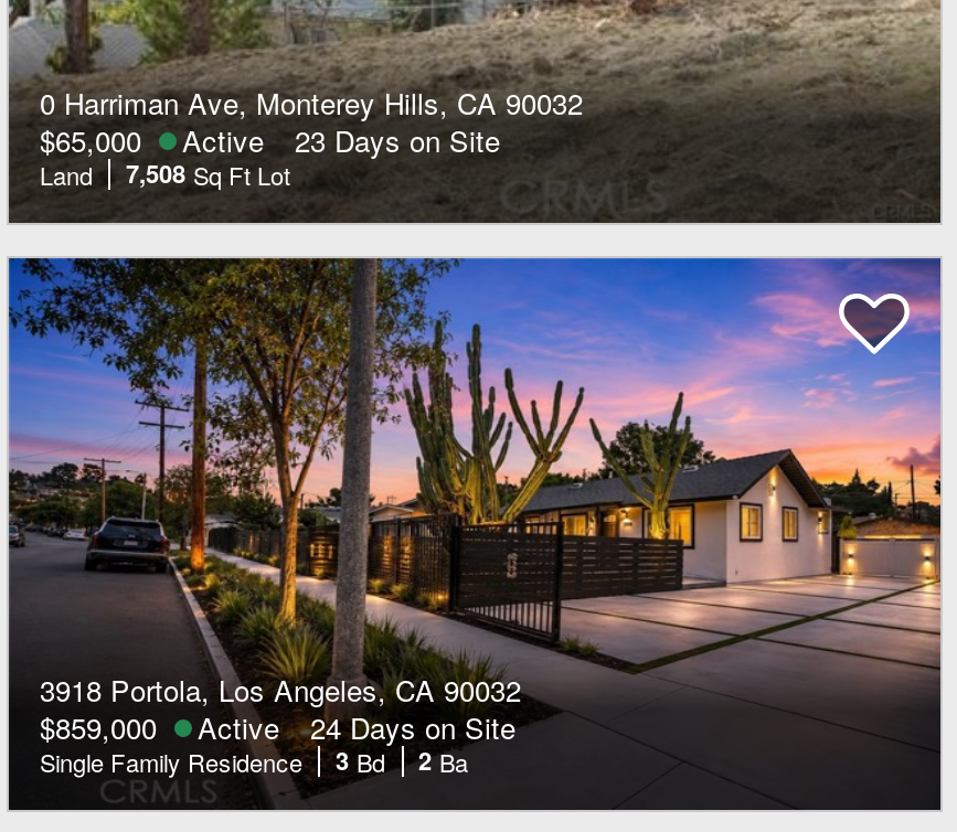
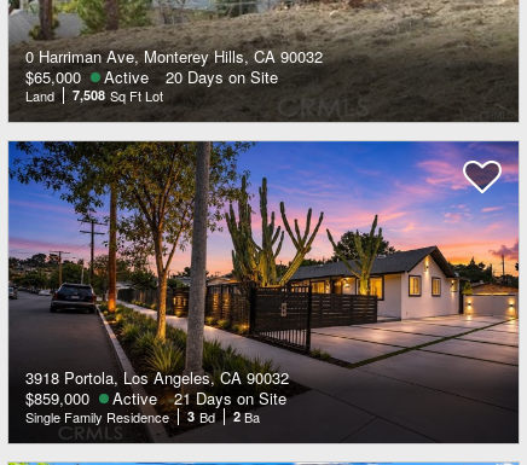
- $65,000 Active 23 Days on Site
+ $65,000 Active 20 Days on Site

- $859,000 Active 24 Days on Site
+ $859,000 Active 21 Days on Site
